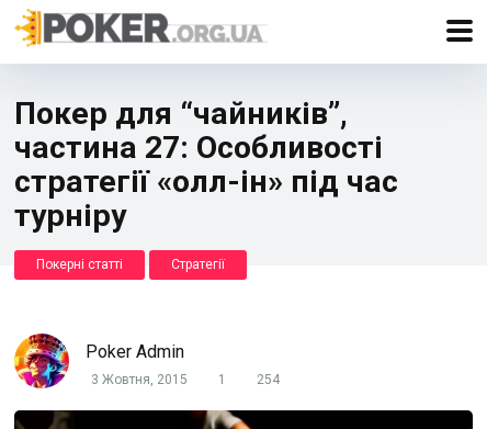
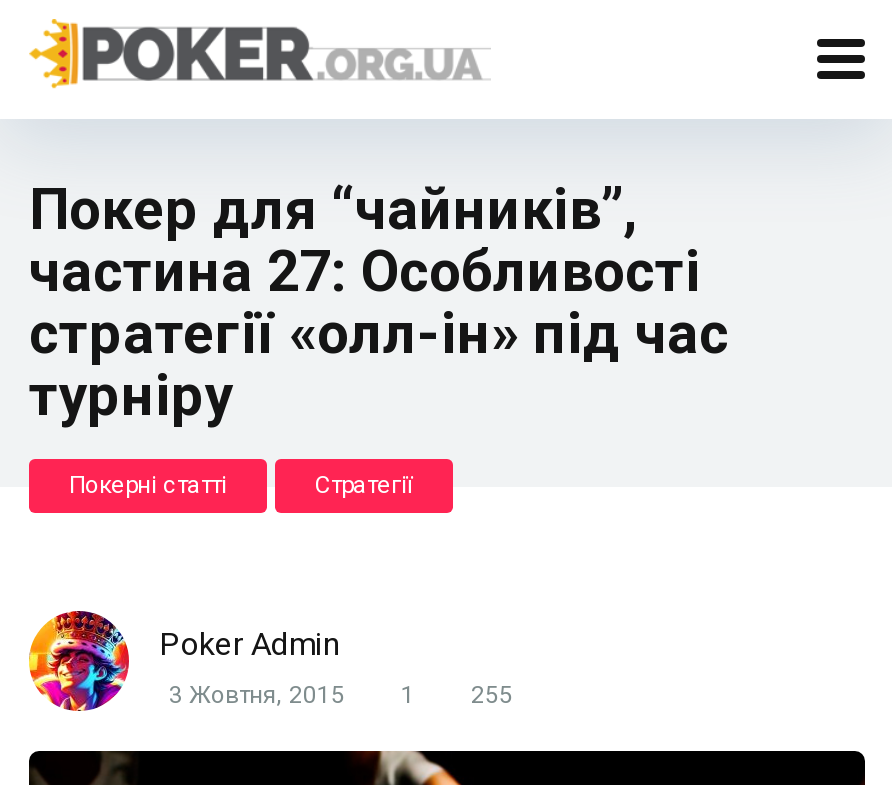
- 3 Жовтня, 2015 1 254
+ 3 Жовтня, 2015 1 255
